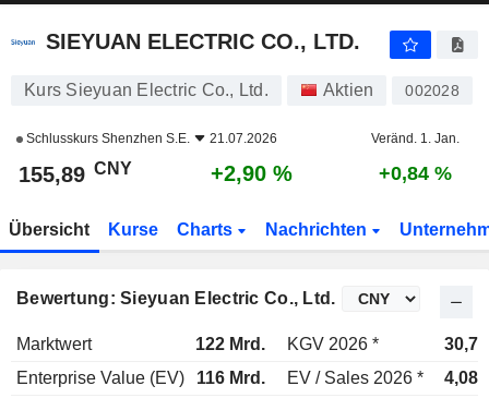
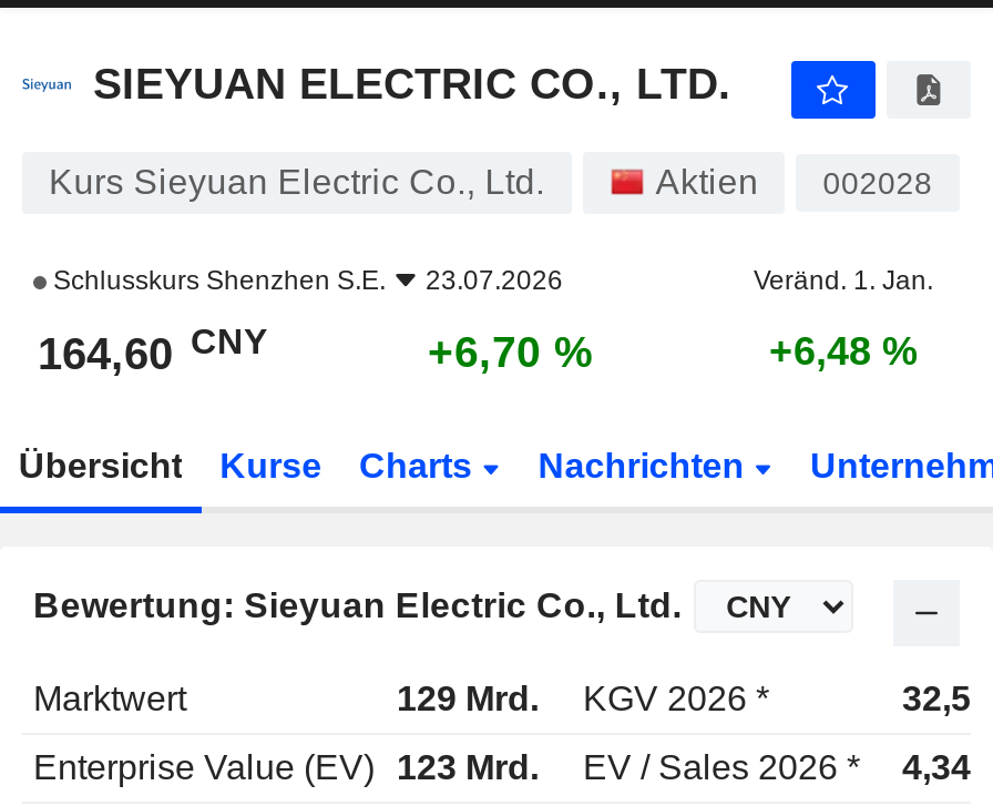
- Schlusskurs Shenzhen S.E. 21.07.2026
+ Schlusskurs Shenzhen S.E. 23.07.2026

- 155,89 CNY
+ 164,60 CNY

- +2,90 %
+ +6,70 %

- +0,84 %
+ +6,48 %

- 122 Mrd. KGV 2026 *
+ 129 Mrd. KGV 2026 *

- 30,7x
+ 32,5x

- Enterprise Value (EV)
- 116 Mrd.
+ Enterprise Value (EV) 123 Mrd.

- 4,08x
+ 4,34x
